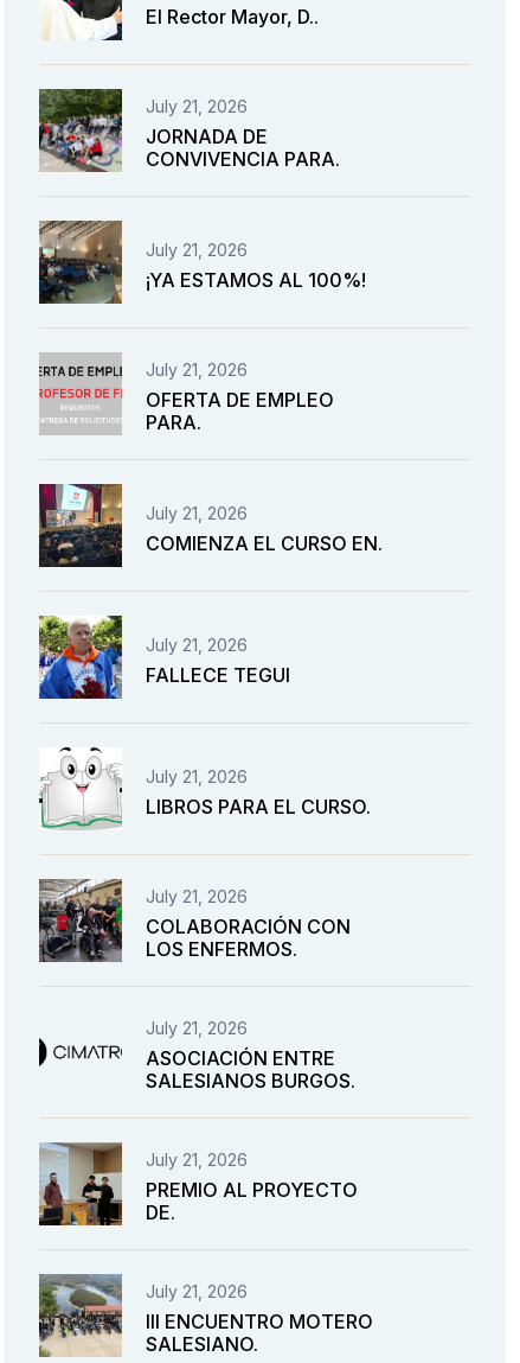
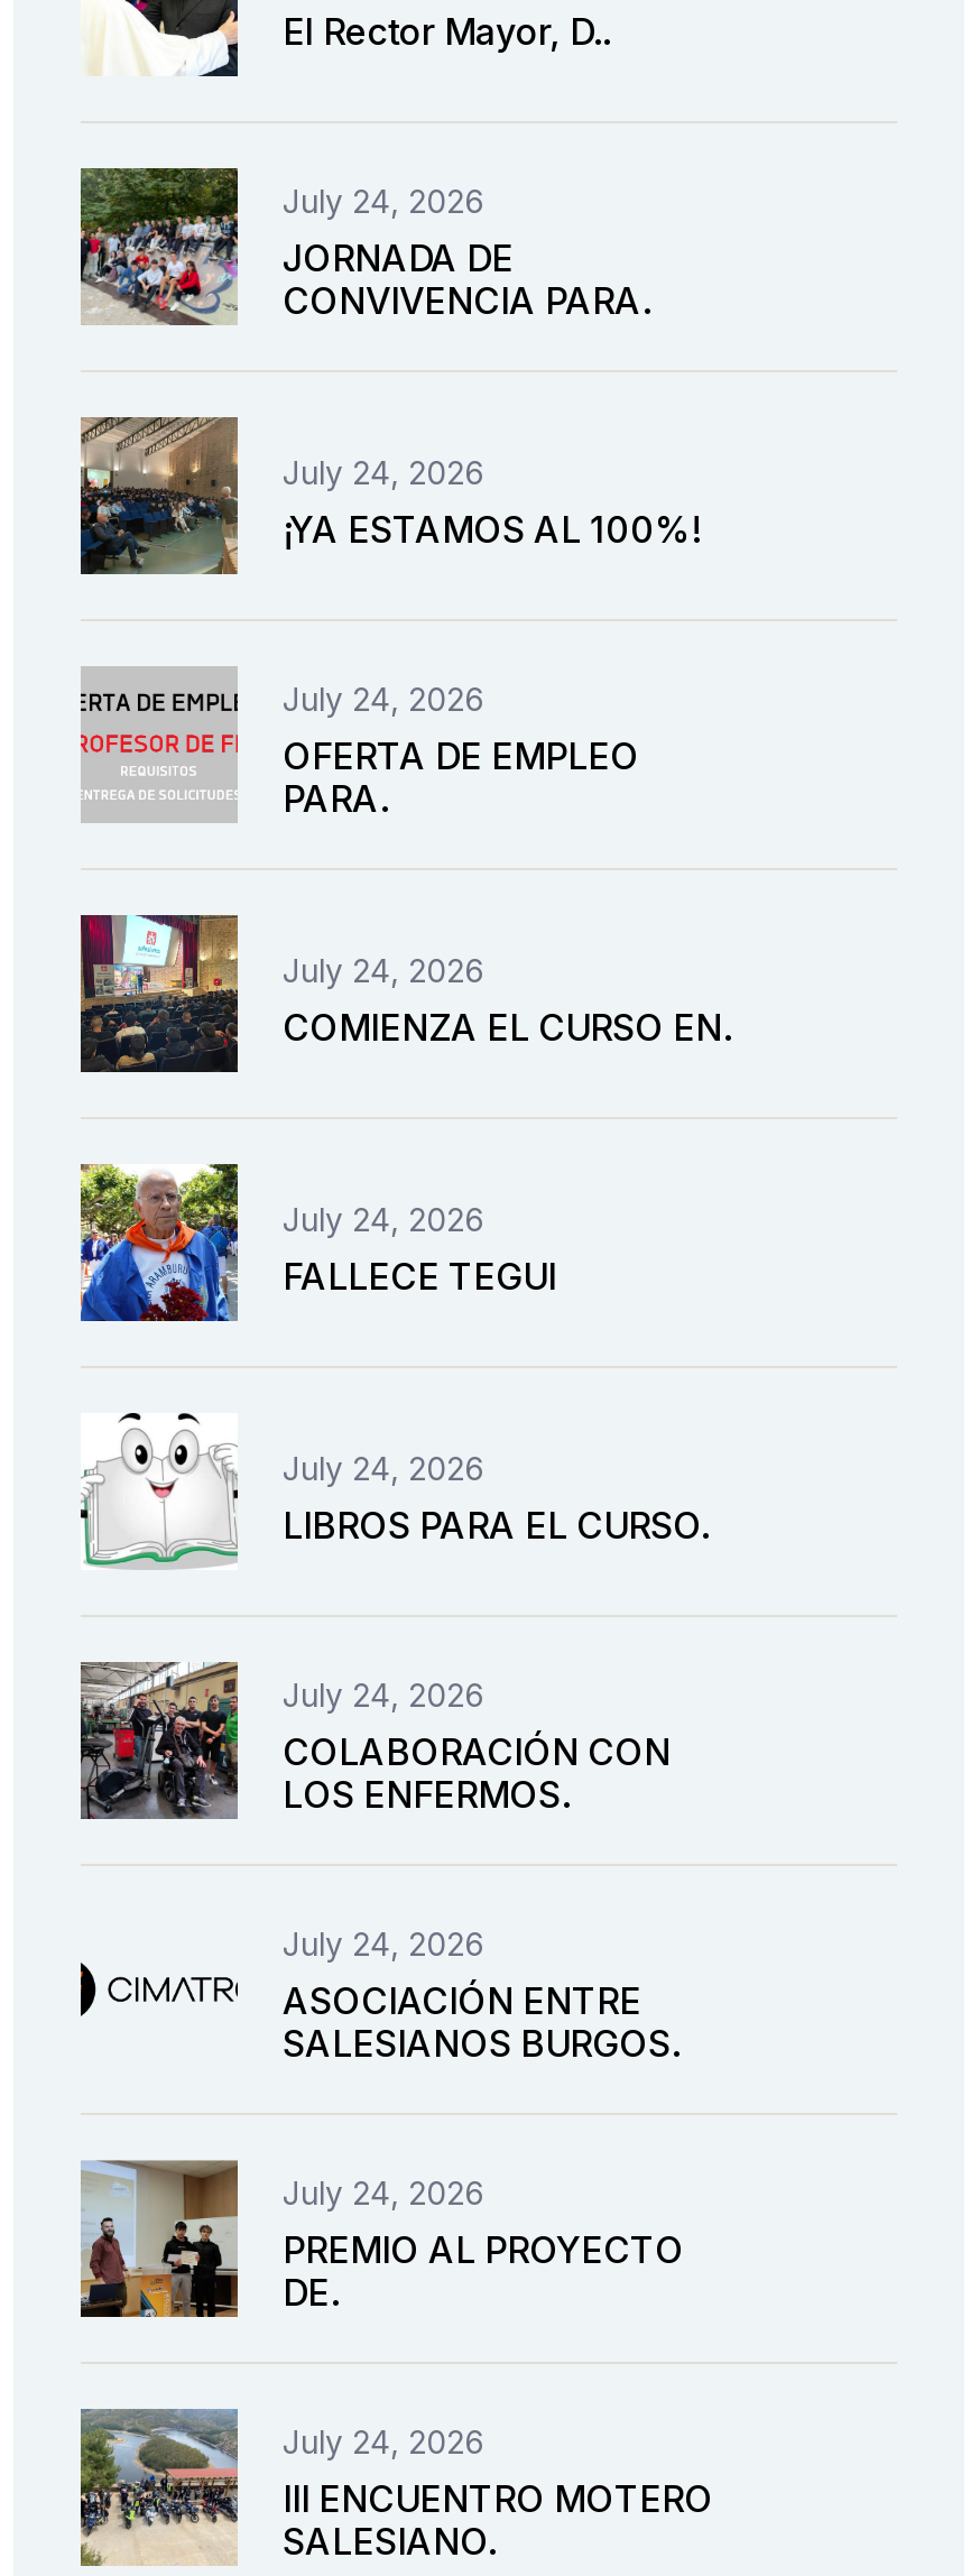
- July 21, 2026
+ July 24, 2026

- July 21, 2026
+ July 24, 2026

- July 21, 2026
+ July 24, 2026

- July 21, 2026
+ July 24, 2026

- July 21, 2026
+ July 24, 2026

- July 21, 2026
+ July 24, 2026

- July 21, 2026
+ July 24, 2026

- July 21, 2026
+ July 24, 2026

- July 21, 2026
+ July 24, 2026

- July 21, 2026
+ July 24, 2026
